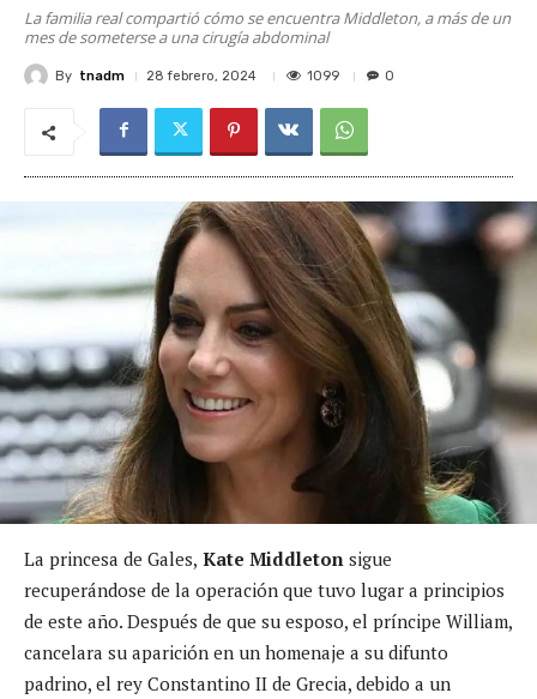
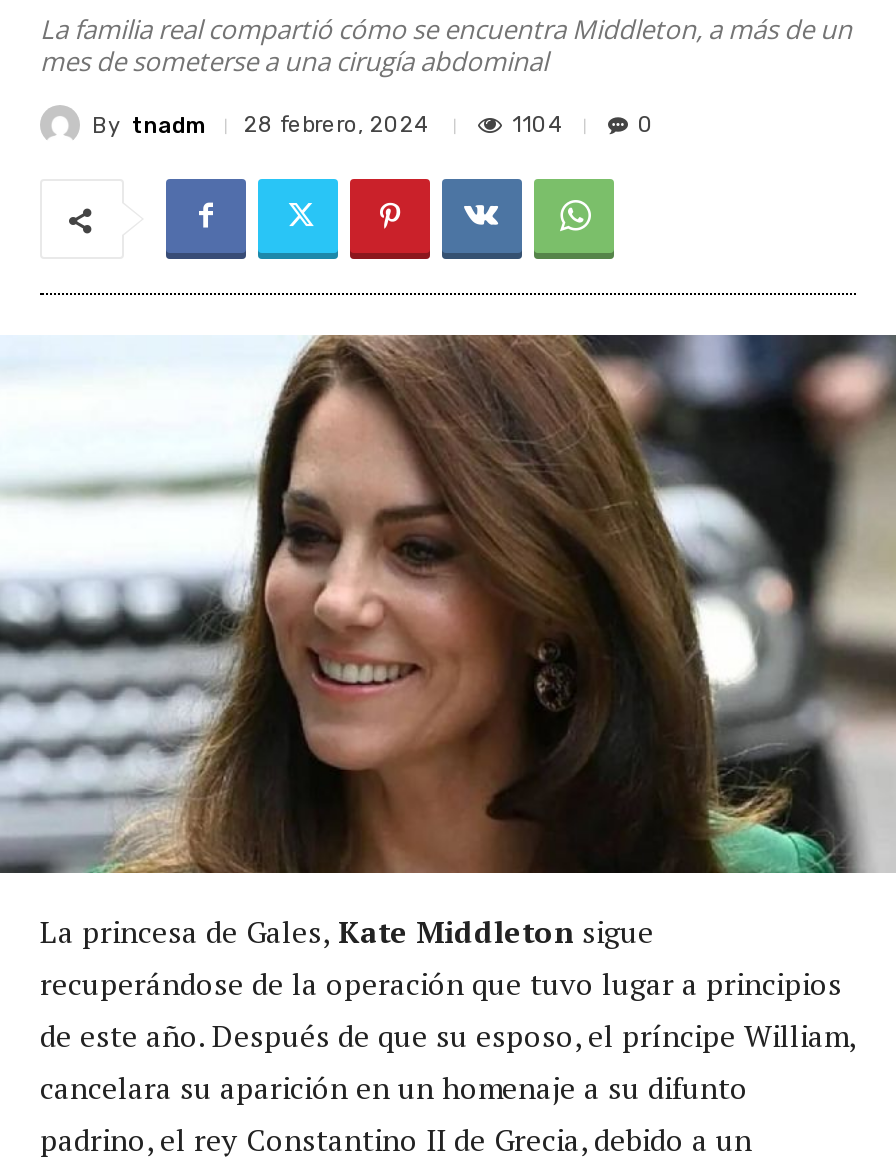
- 1099
+ 1104
